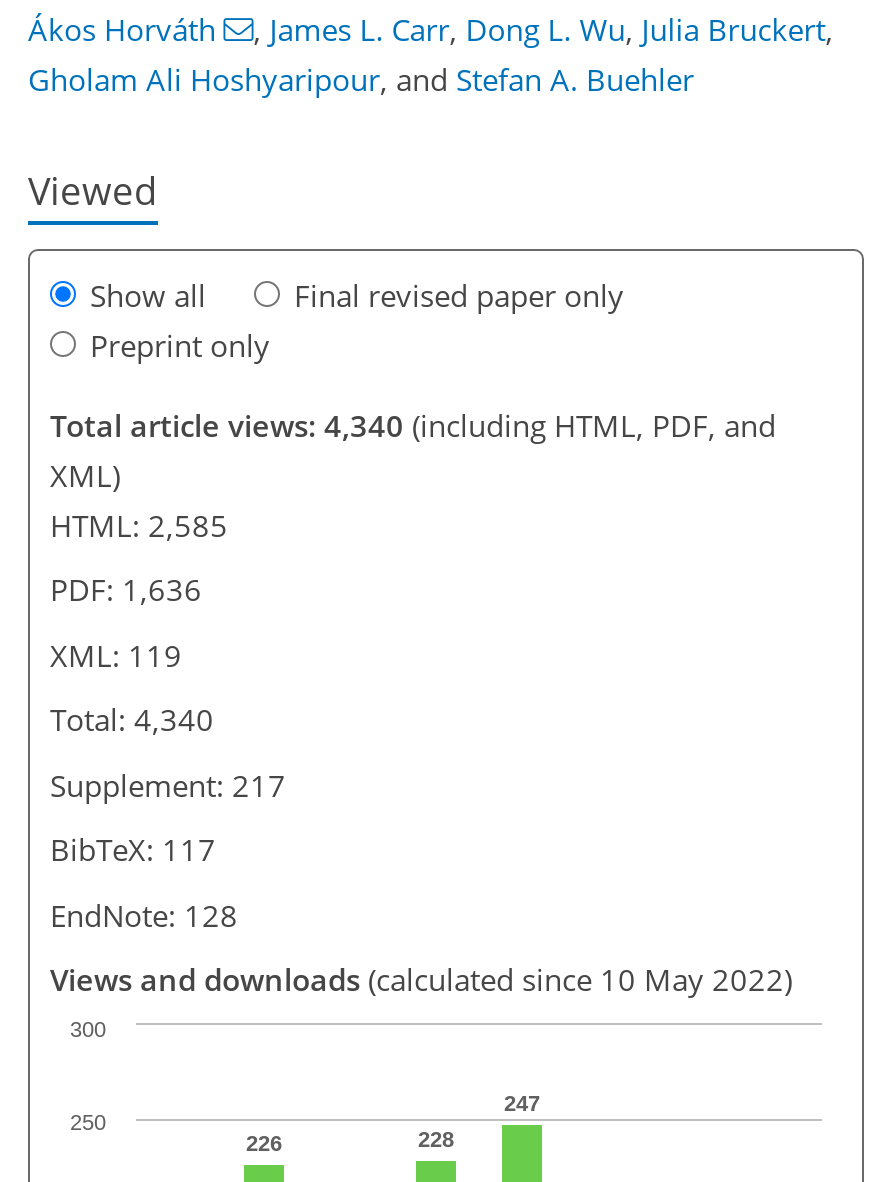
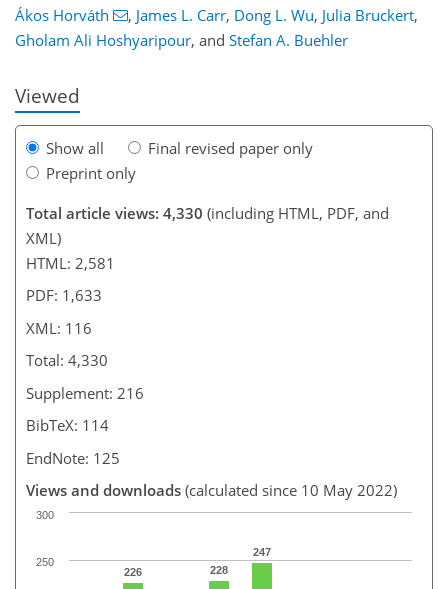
- Total article views: 4,340 (including HTML, PDF, and
+ Total article views: 4,330 (including HTML, PDF, and

- HTML: 2,585
+ HTML: 2,581

- PDF: 1,636
+ PDF: 1,633

- XML: 119
+ XML: 116

- Total: 4,340
+ Total: 4,330

- Supplement: 217
+ Supplement: 216

- BibTeX: 117
+ BibTeX: 114

- EndNote: 128
+ EndNote: 125
